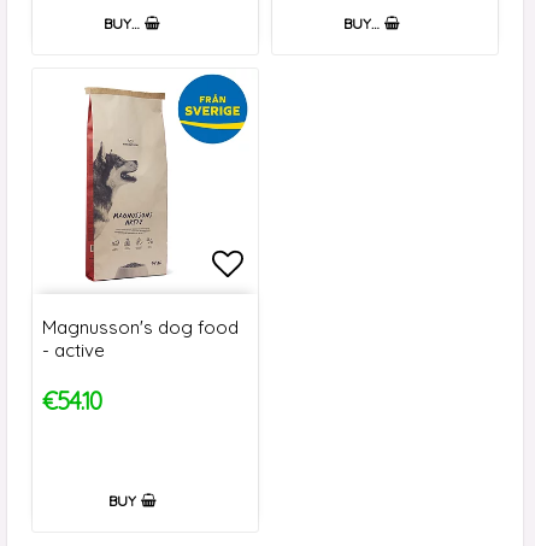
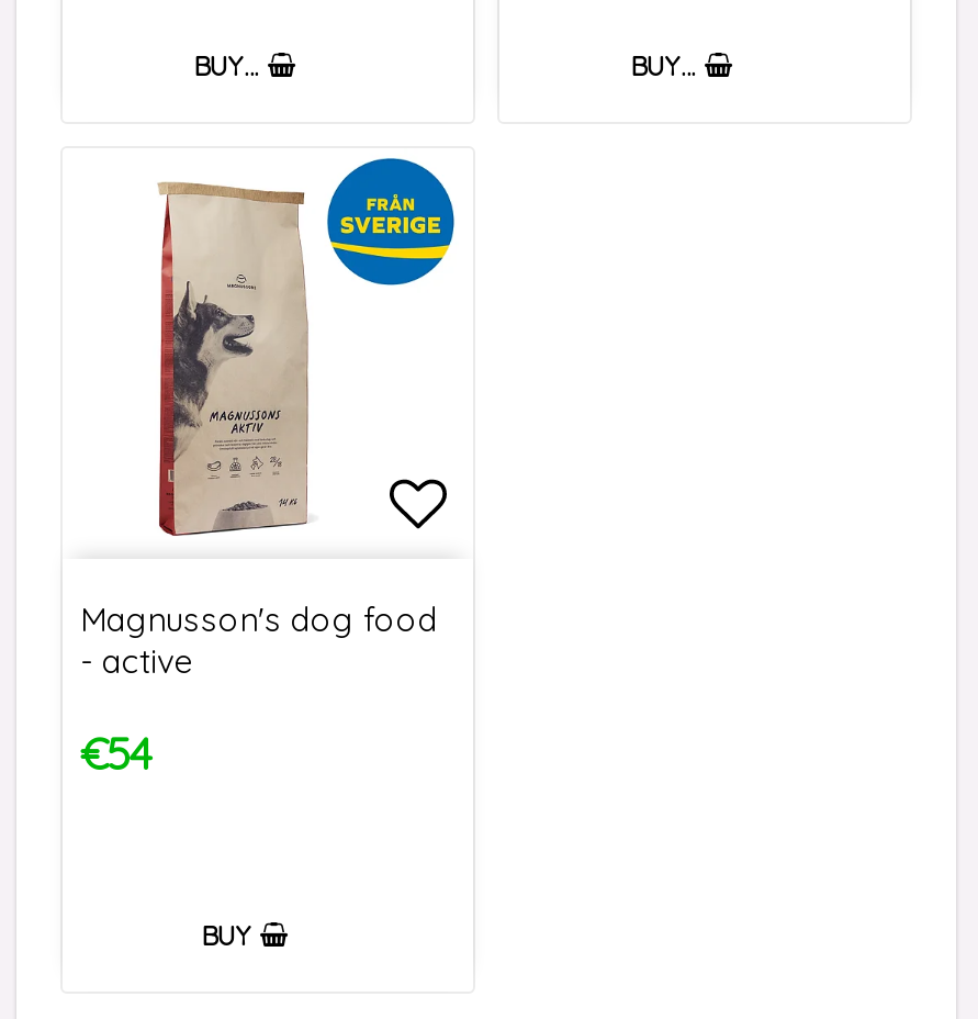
- €54.10
+ €54
